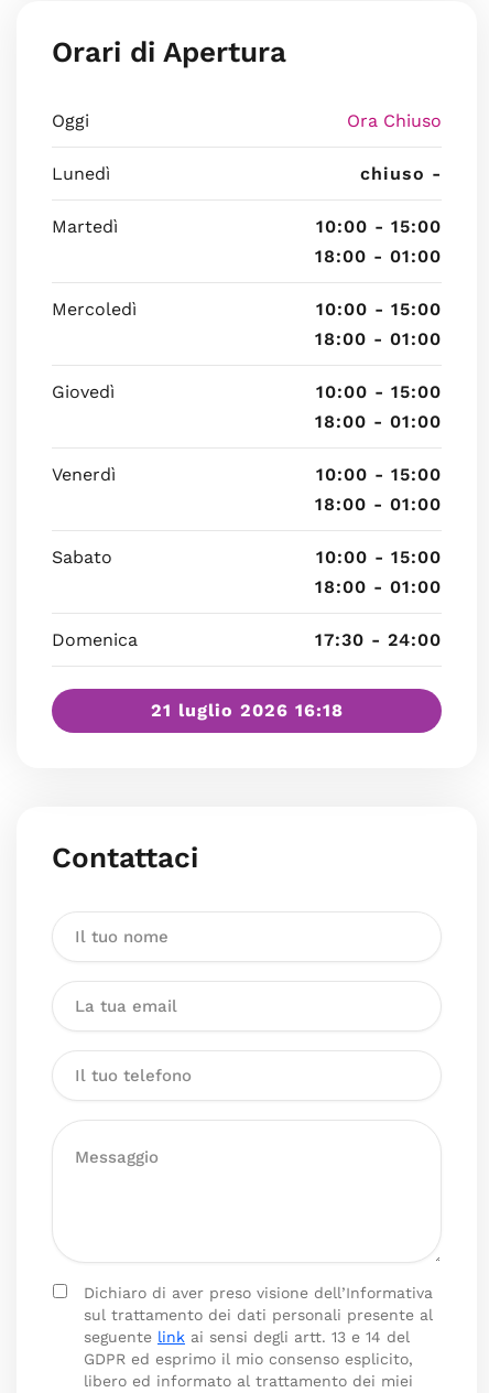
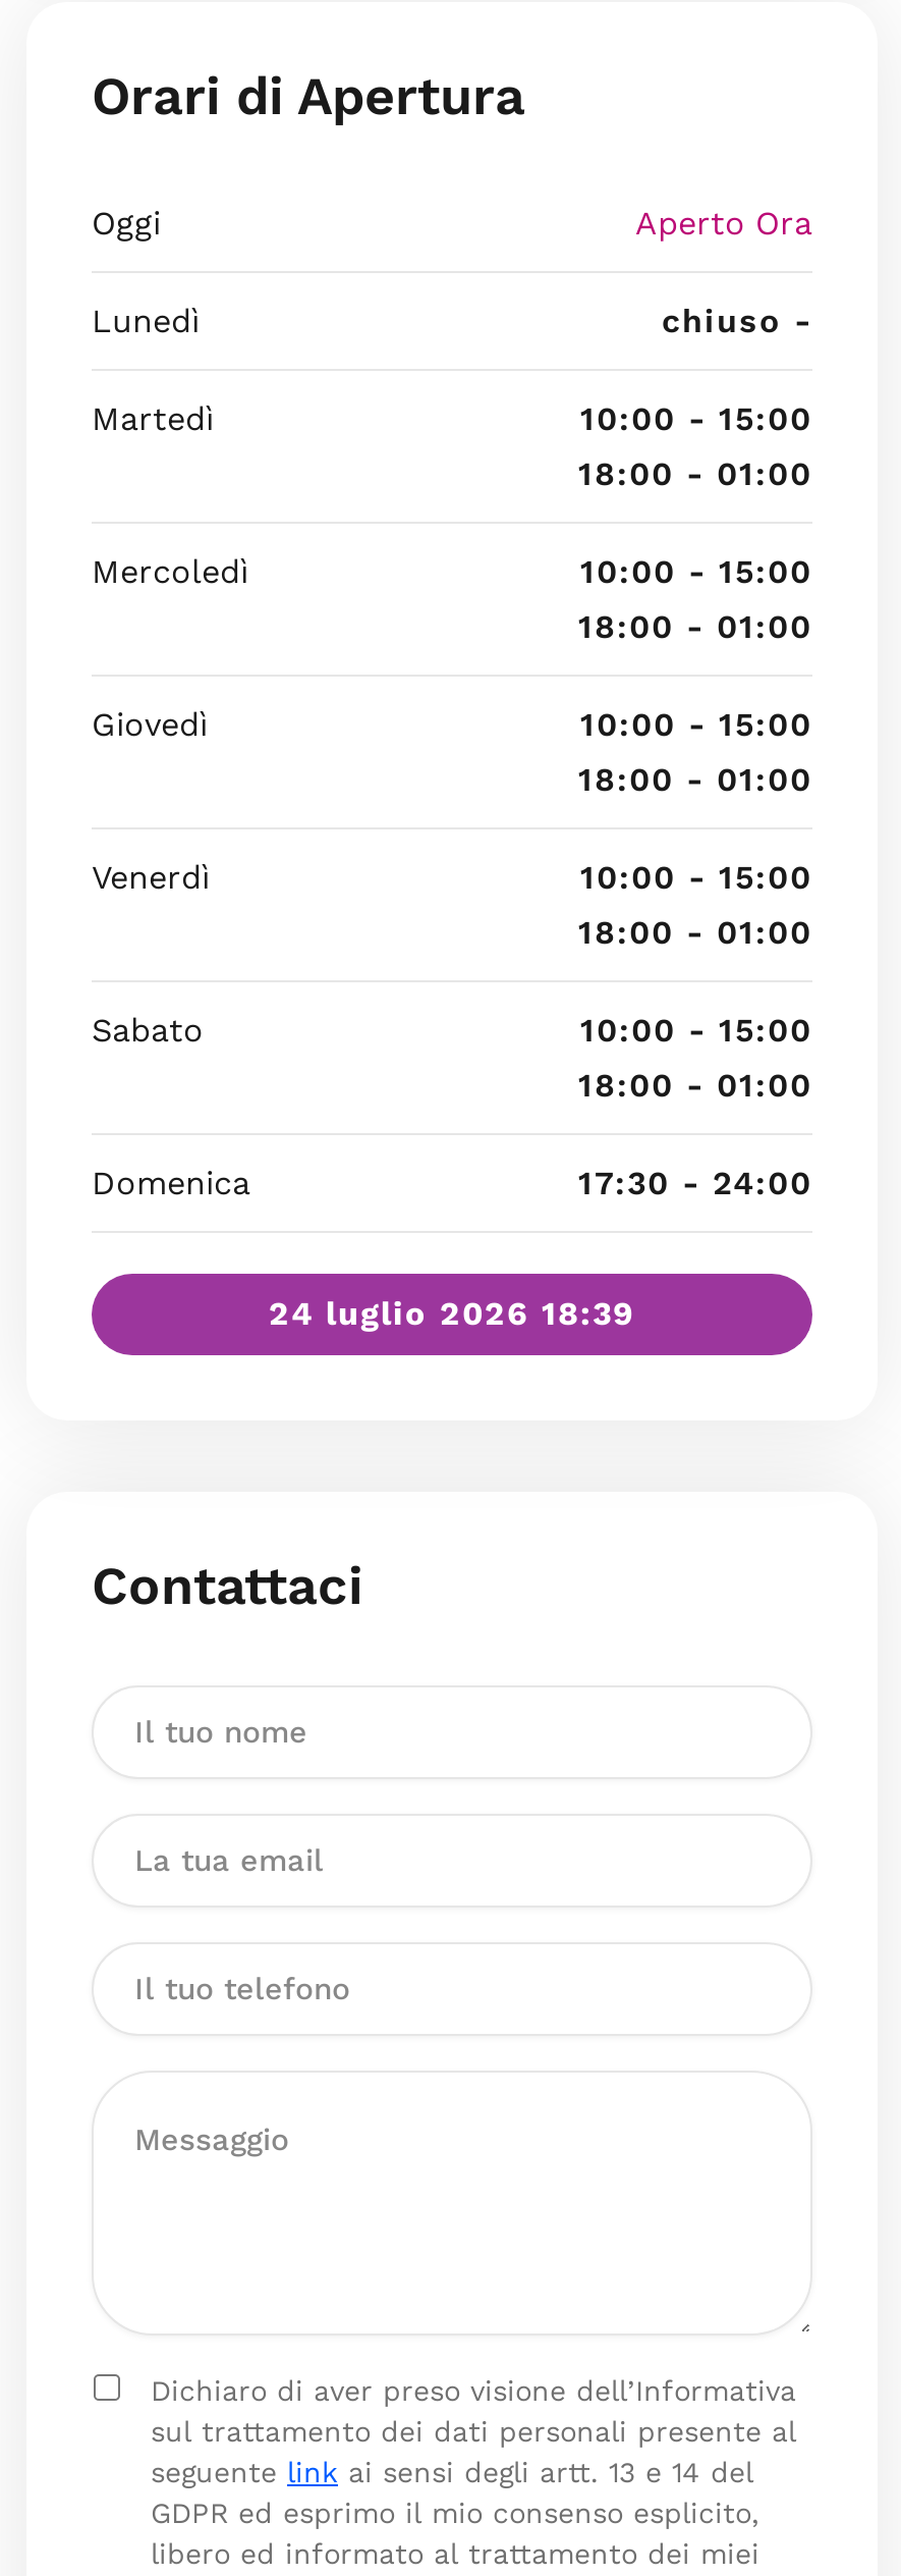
- Ora Chiuso
+ Aperto Ora

- 21 luglio 2026 16:18
+ 24 luglio 2026 18:39
